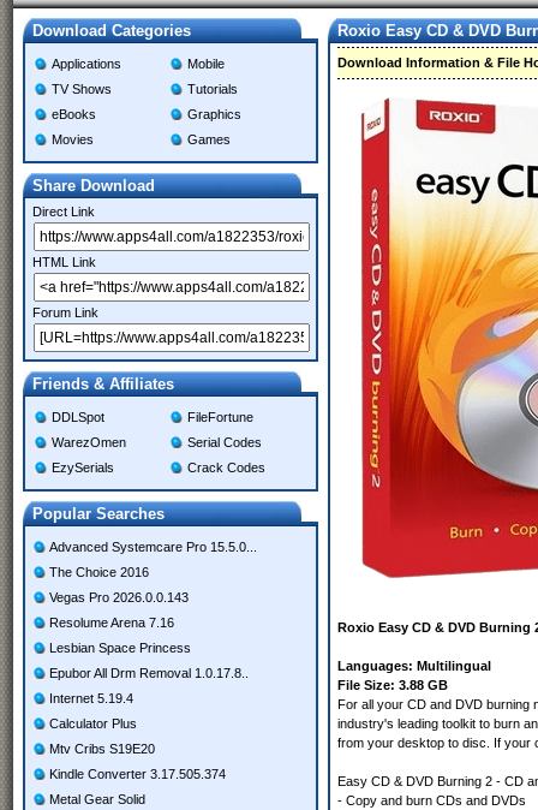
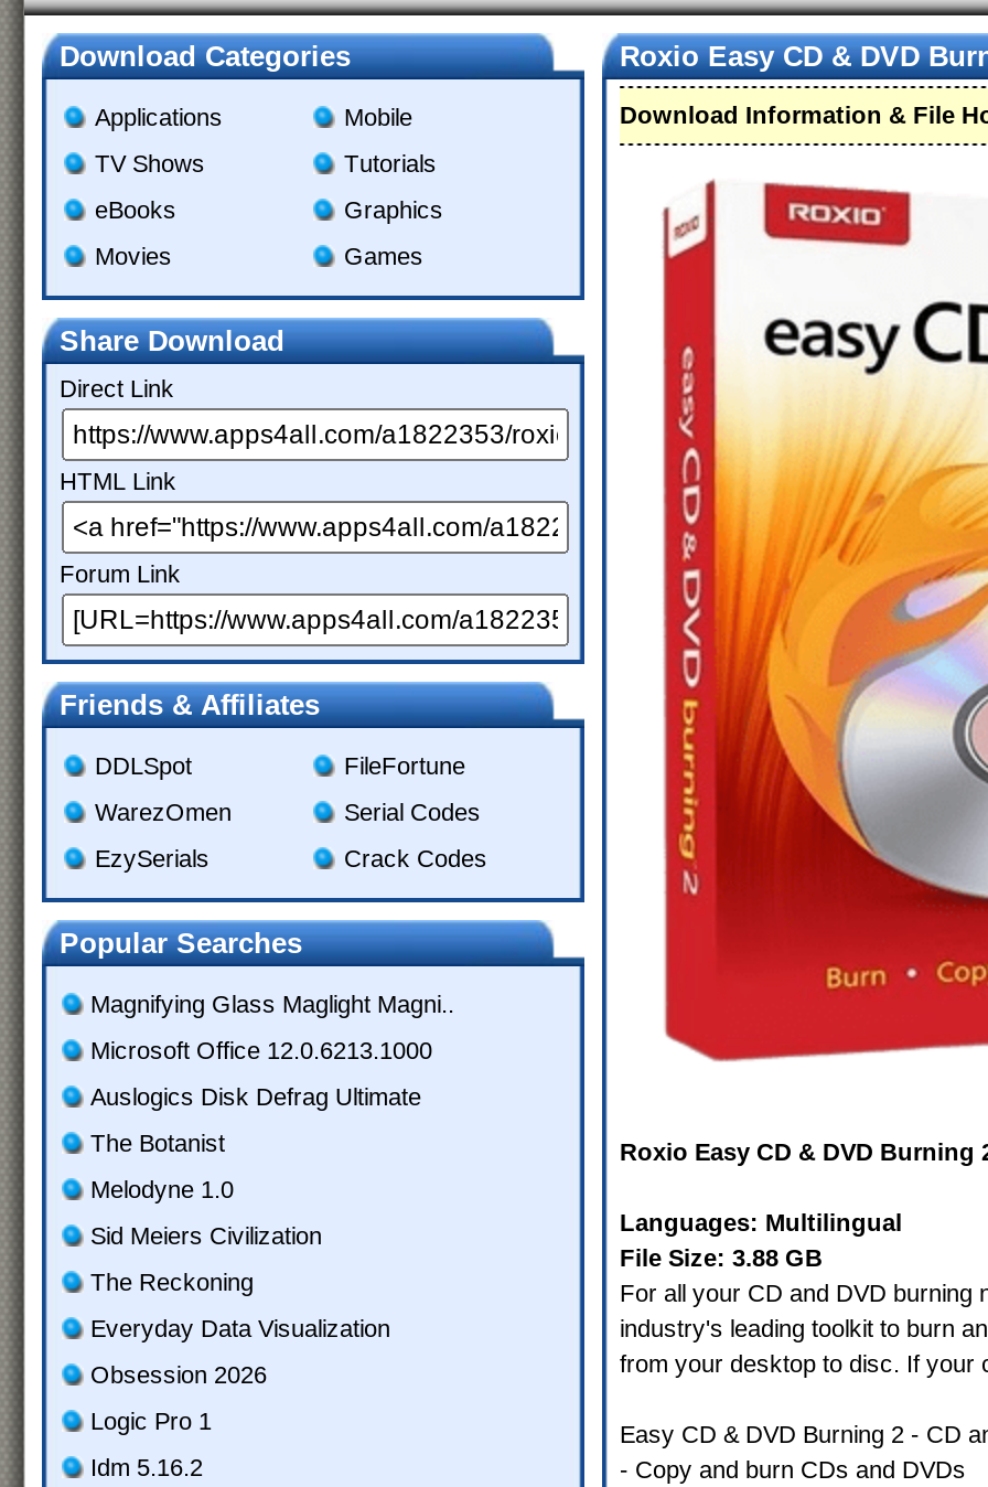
- Advanced Systemcare Pro 15.5.0...
+ Magnifying Glass Maglight Magni..

- The Choice 2016
+ Microsoft Office 12.0.6213.1000

- Vegas Pro 2026.0.0.143
+ Auslogics Disk Defrag Ultimate

- Resolume Arena 7.16
+ The Botanist

- Lesbian Space Princess
+ Melodyne 1.0

- Epubor All Drm Removal 1.0.17.8..
+ Sid Meiers Civilization

- Internet 5.19.4
+ The Reckoning

- Calculator Plus
+ Everyday Data Visualization

- Mtv Cribs S19E20
+ Obsession 2026

- Kindle Converter 3.17.505.374
+ Logic Pro 1

- Metal Gear Solid
+ Idm 5.16.2
